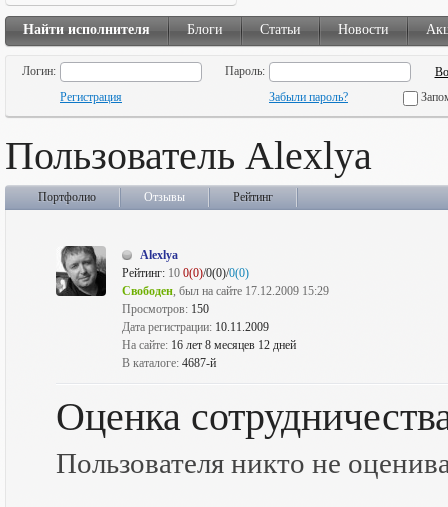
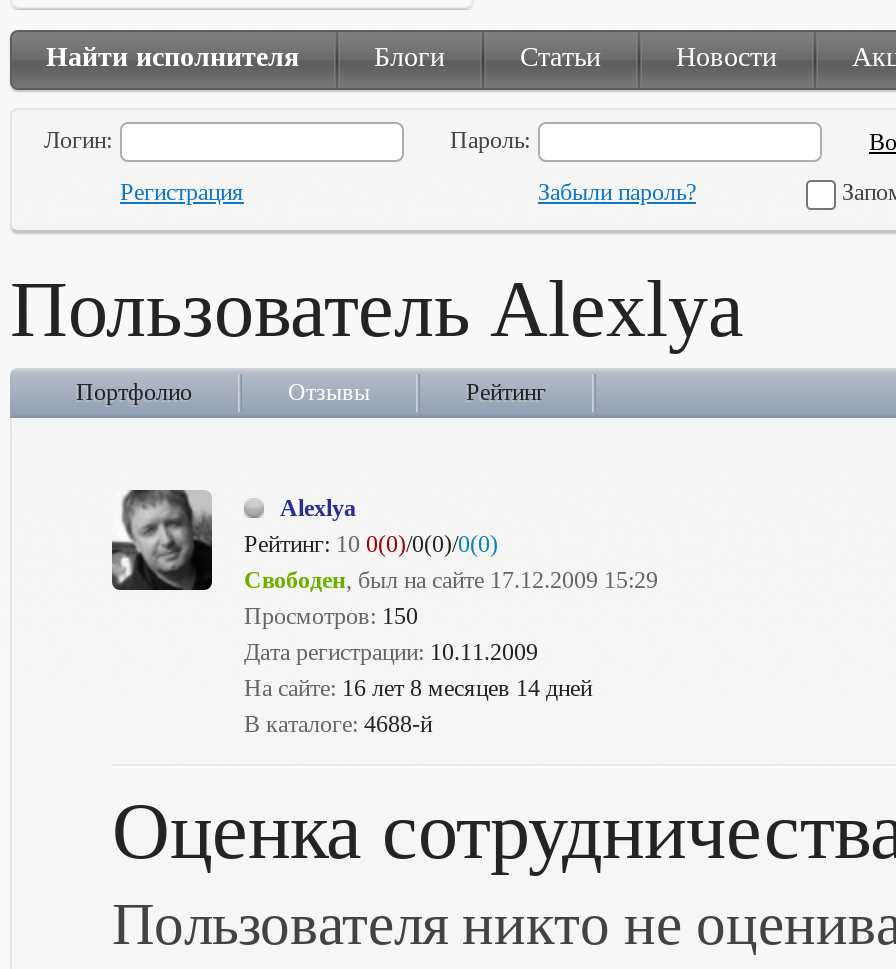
- На сайте: 16 лет 8 месяцев 12 дней
+ На сайте: 16 лет 8 месяцев 14 дней

- В каталоге: 4687-й
+ В каталоге: 4688-й
